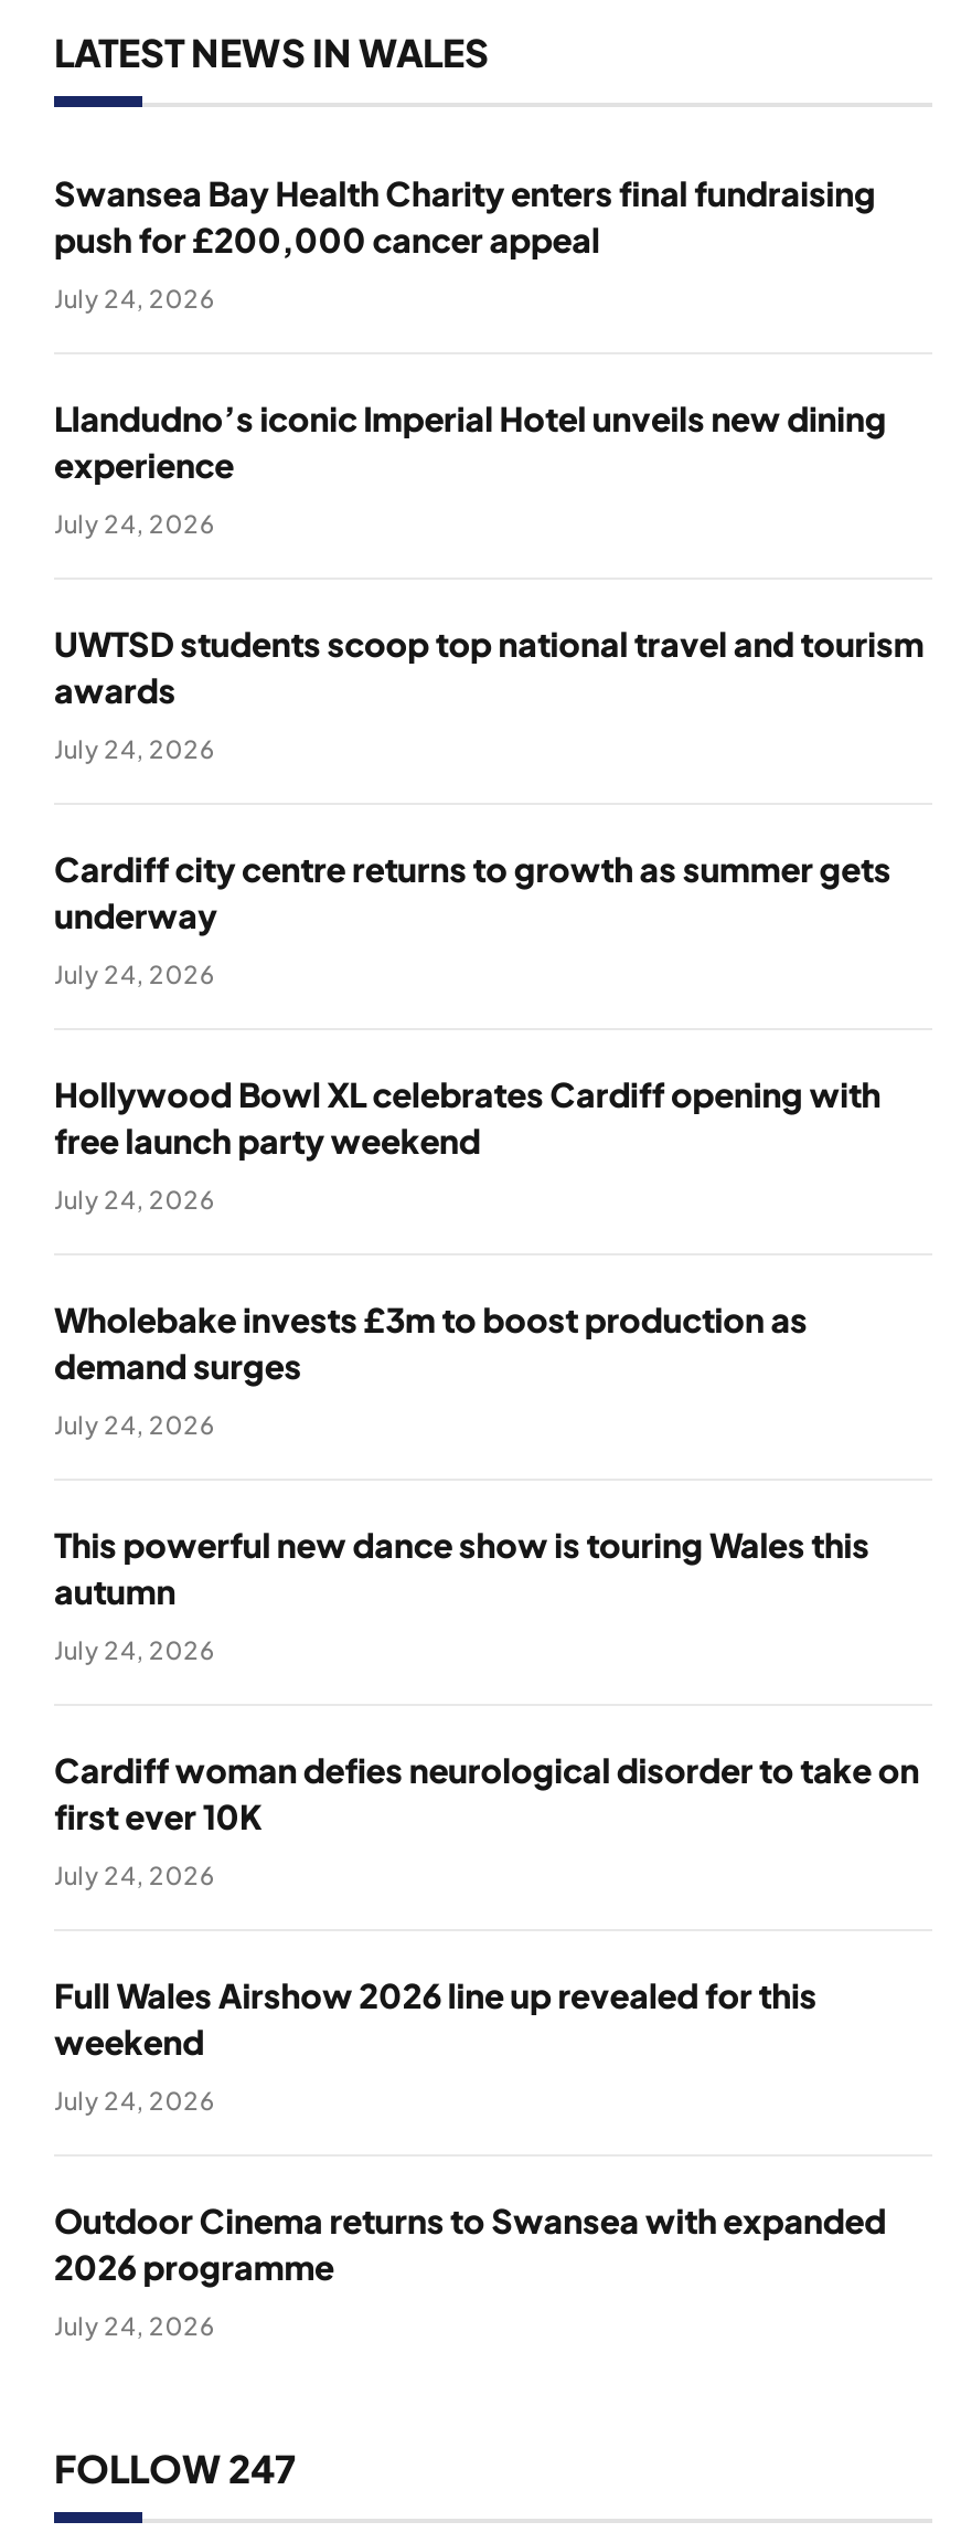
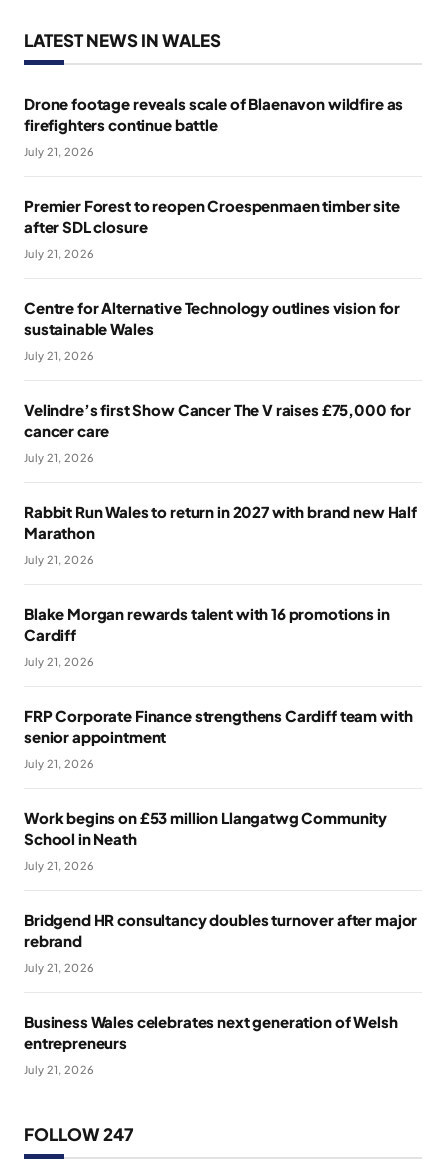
- Swansea Bay Health Charity enters final fundraising
- push for £200,000 cancer appeal
+ Drone footage reveals scale of Blaenavon wildfire as
+ firefighters continue battle

- July 24, 2026
+ July 21, 2026

- Llandudno’s iconic Imperial Hotel unveils new dining
- experience
+ Premier Forest to reopen Croespenmaen timber site
+ after SDL closure

- July 24, 2026
+ July 21, 2026

- UWTSD students scoop top national travel and tourism
- awards
+ Centre for Alternative Technology outlines vision for
+ sustainable Wales

- July 24, 2026
+ July 21, 2026

- Cardiff city centre returns to growth as summer gets
- underway
+ Velindre’s first Show Cancer The V raises £75,000 for
+ cancer care

- July 24, 2026
+ July 21, 2026

- Hollywood Bowl XL celebrates Cardiff opening with
- free launch party weekend
+ Rabbit Run Wales to return in 2027 with brand new Half
+ Marathon

- July 24, 2026
+ July 21, 2026

- Wholebake invests £3m to boost production as
- demand surges
+ Blake Morgan rewards talent with 16 promotions in
+ Cardiff

- July 24, 2026
+ July 21, 2026

- This powerful new dance show is touring Wales this
- autumn
+ FRP Corporate Finance strengthens Cardiff team with
+ senior appointment

- July 24, 2026
+ July 21, 2026

- Cardiff woman defies neurological disorder to take on
- first ever 10K
+ Work begins on £53 million Llangatwg Community
+ School in Neath

- July 24, 2026
+ July 21, 2026

- Full Wales Airshow 2026 line up revealed for this
- weekend
+ Bridgend HR consultancy doubles turnover after major
+ rebrand

- July 24, 2026
+ July 21, 2026

- Outdoor Cinema returns to Swansea with expanded
- 2026 programme
+ Business Wales celebrates next generation of Welsh
+ entrepreneurs

- July 24, 2026
+ July 21, 2026
